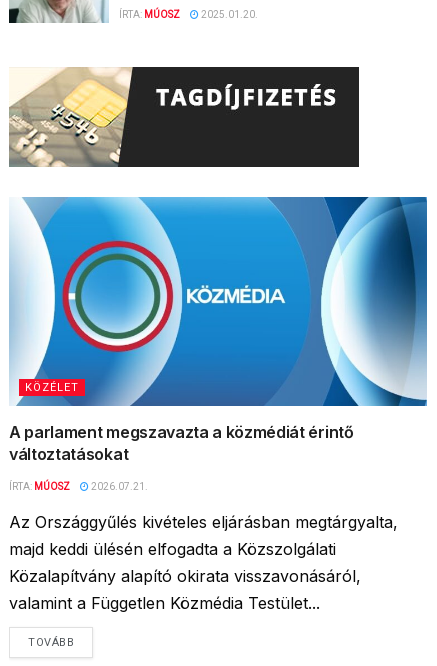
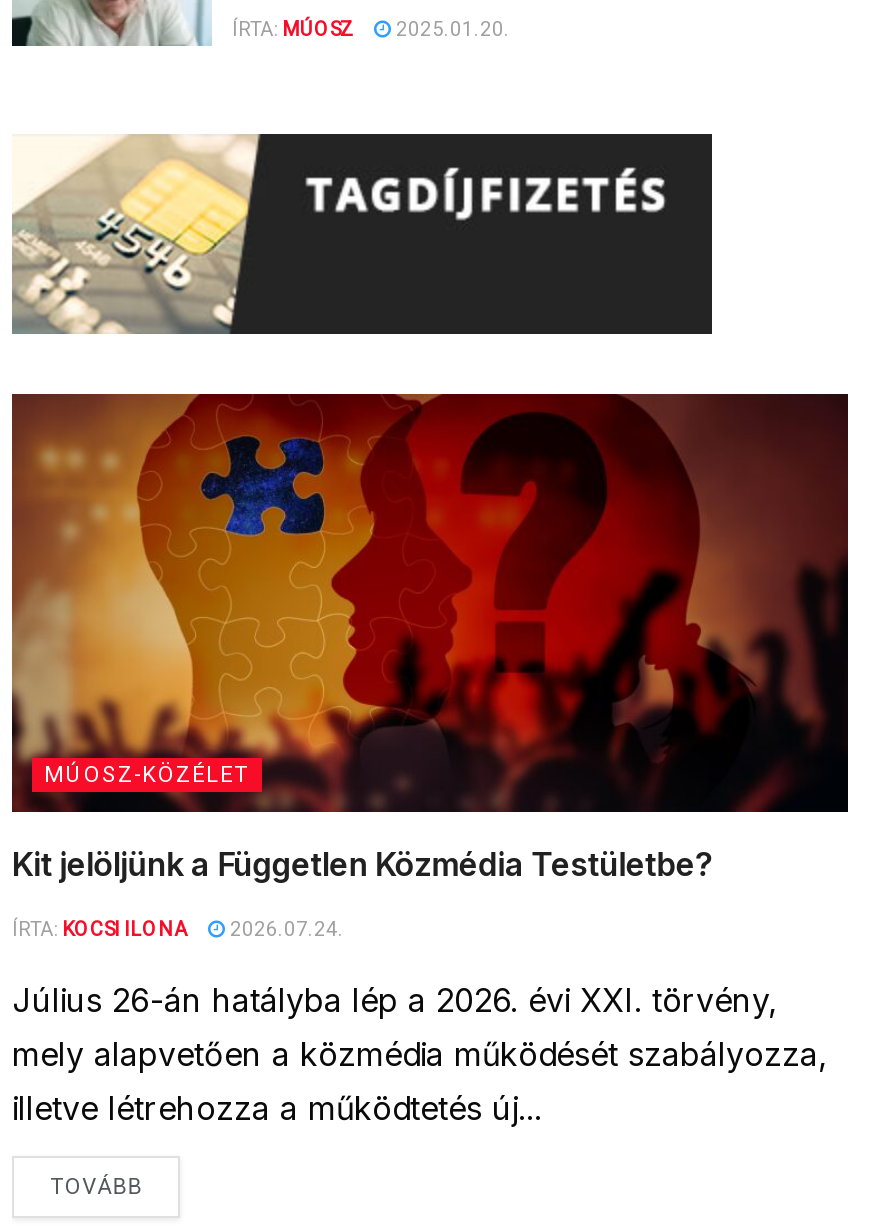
- [image]
- KÖZÉLET
+ [image]
+ MÚOSZ-KÖZÉLET

- A parlament megszavazta a közmédiát érintő
- változtatásokat
+ Kit jelöljünk a Független Közmédia Testületbe?

- ÍRTA: MÚOSZ
- 2026.07.21.
+ ÍRTA: KOCSI ILONA
+ 2026.07.24.

- Az Országgyűlés kivételes eljárásban megtárgyalta,
- majd keddi ülésén elfogadta a Közszolgálati
- Közalapítvány alapító okirata visszavonásáról,
- valamint a Független Közmédia Testület...
+ Július 26-án hatályba lép a 2026. évi XXI. törvény,
+ mely alapvetően a közmédia működését szabályozza,
+ illetve létrehozza a működtetés új...
